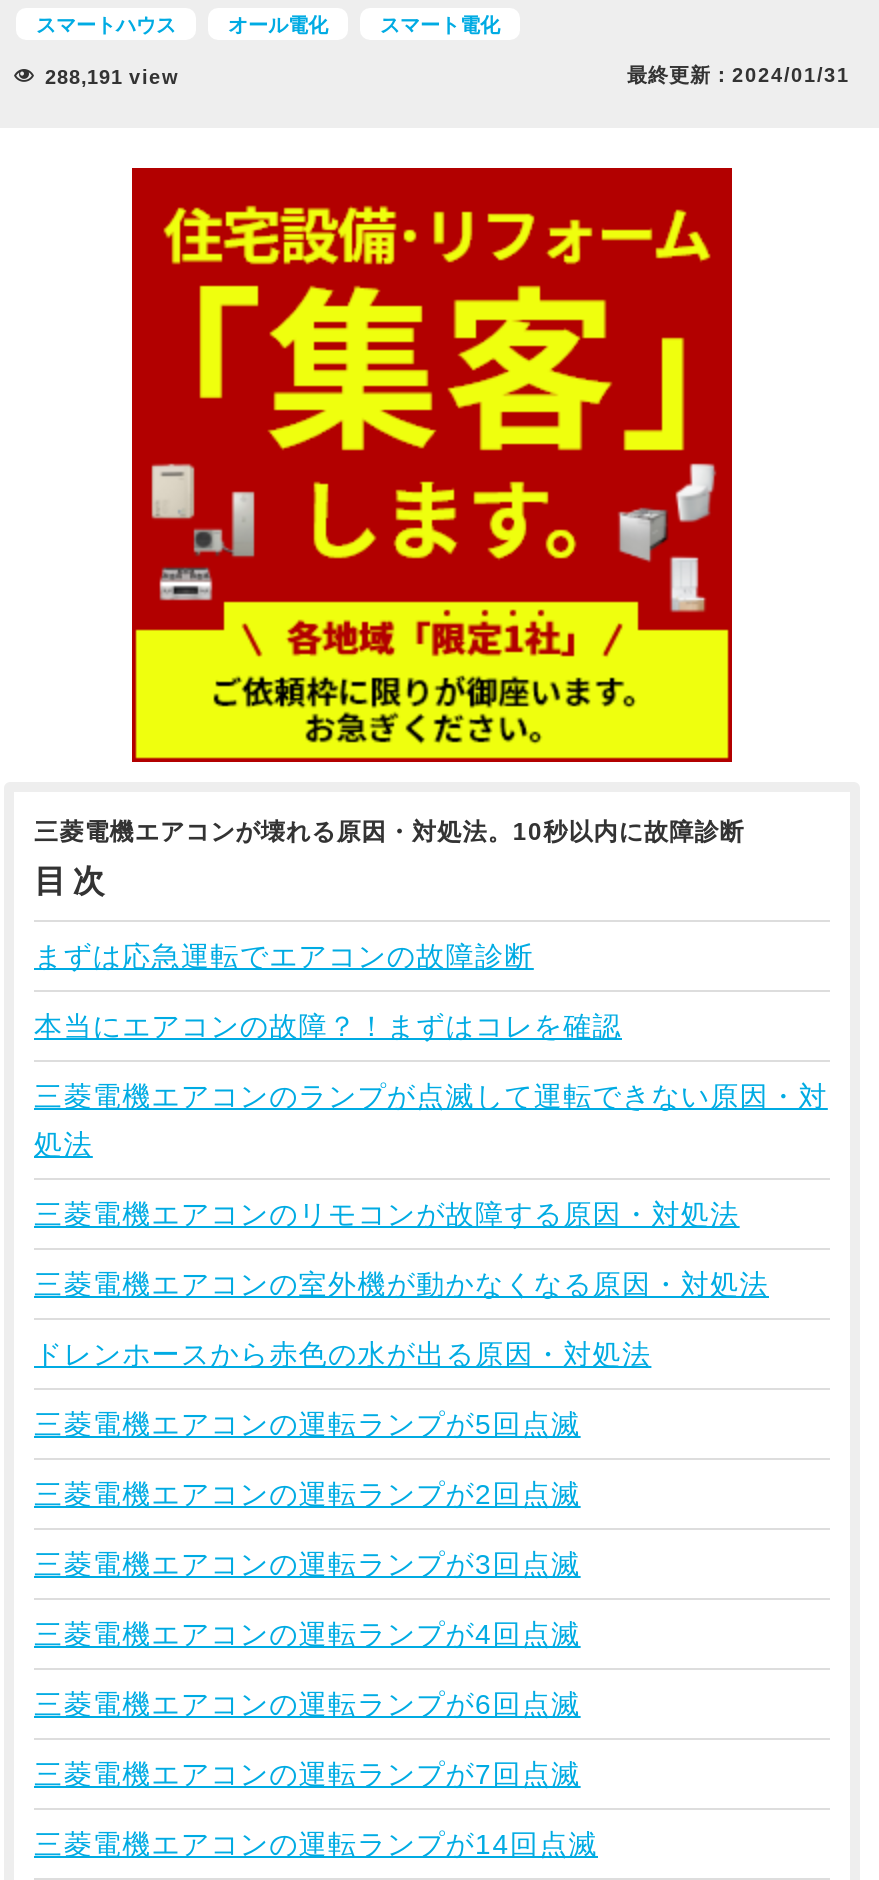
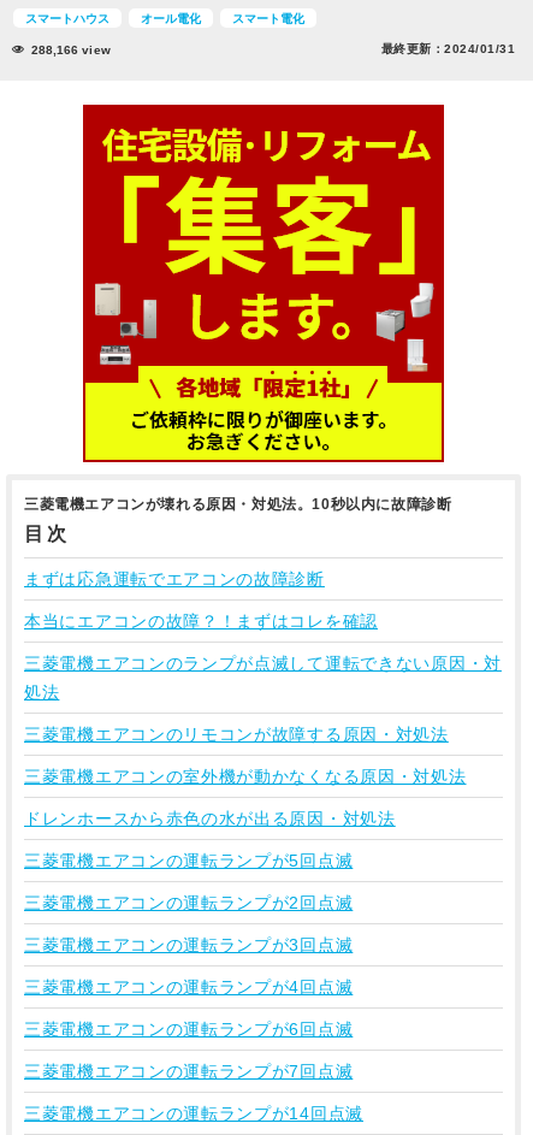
- 288,191 view
+ 288,166 view
